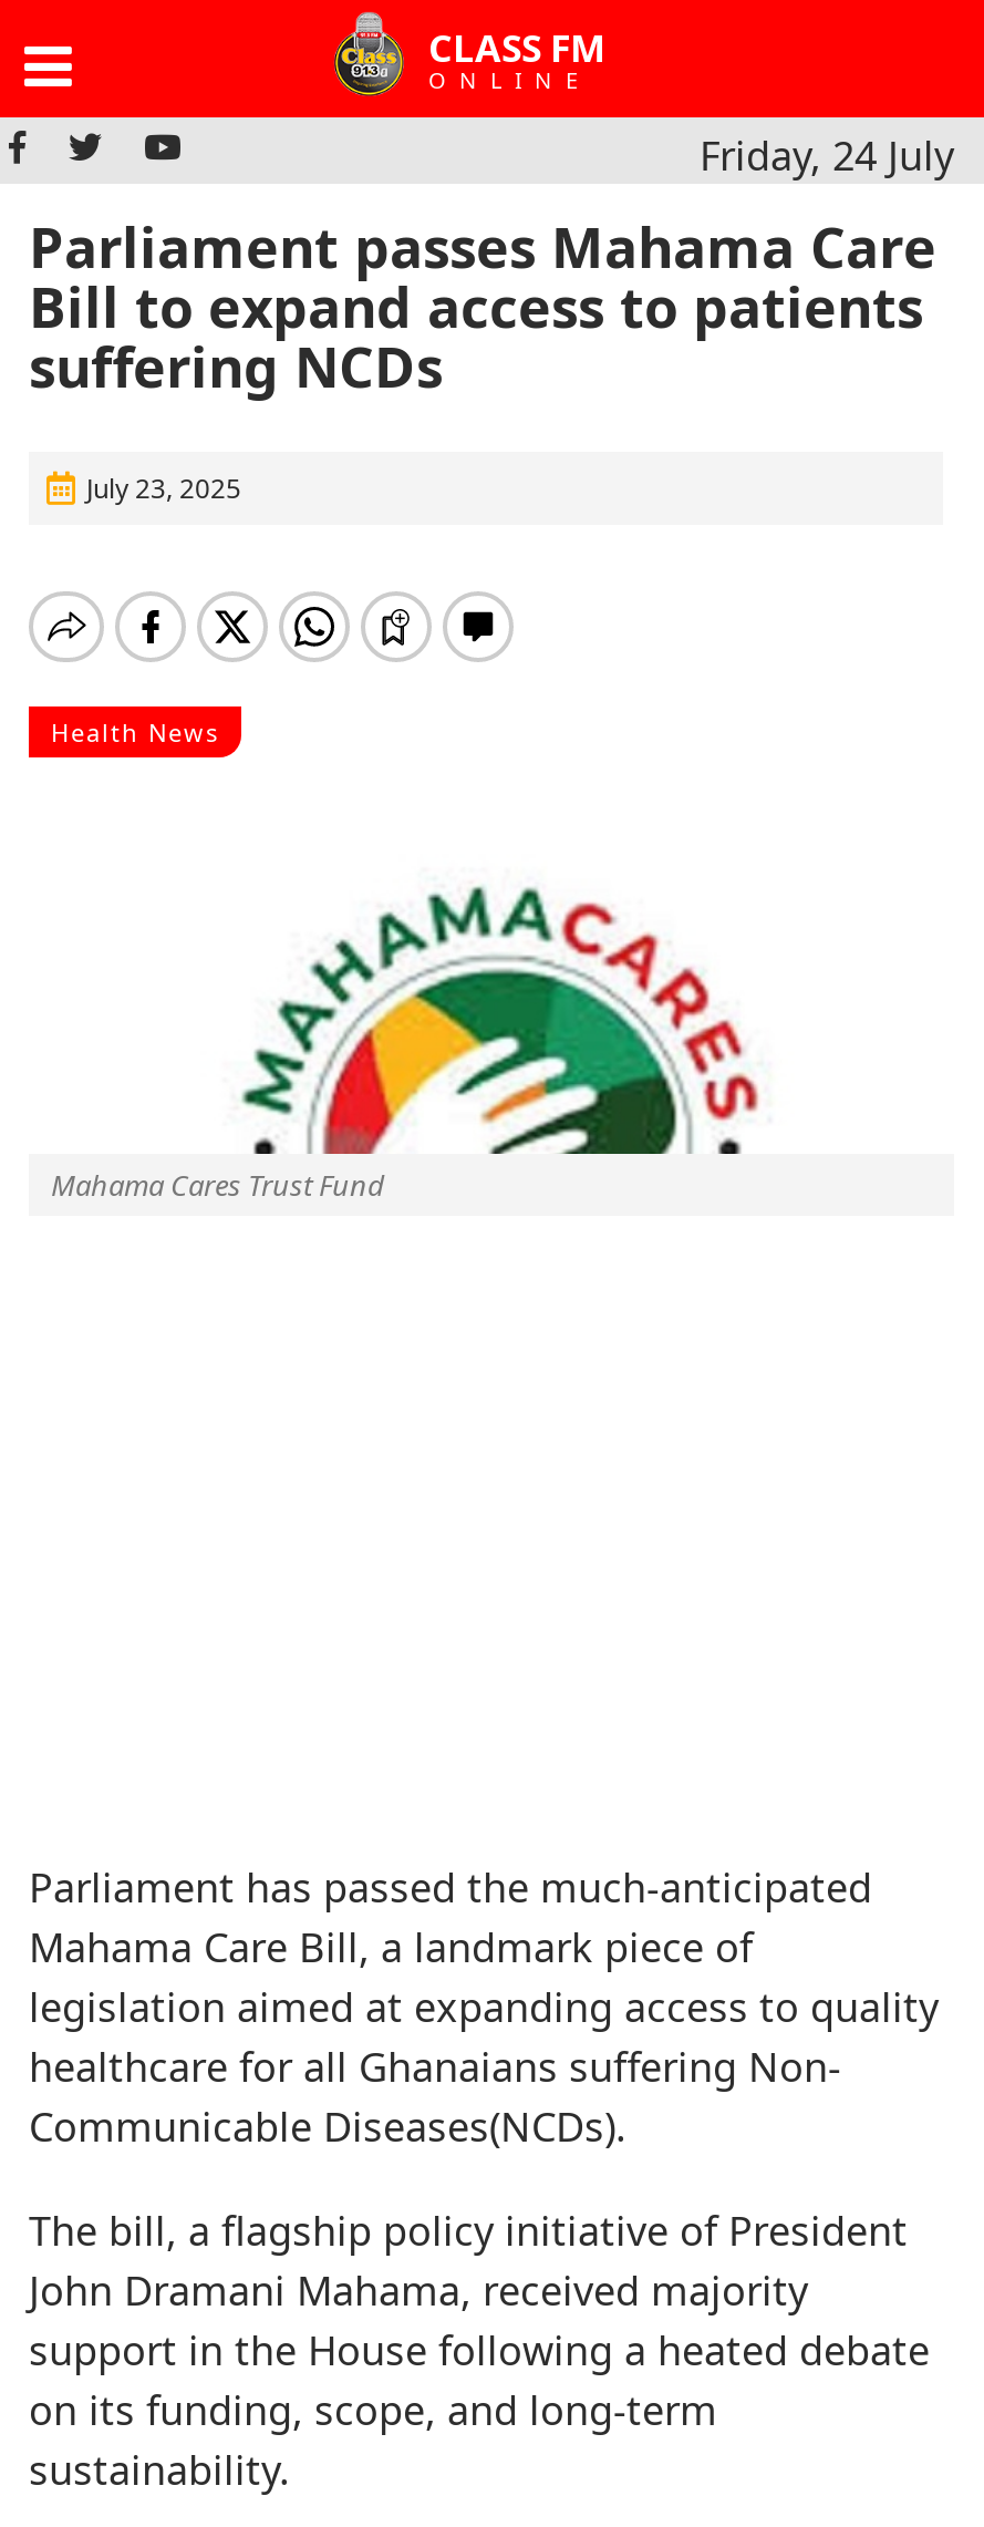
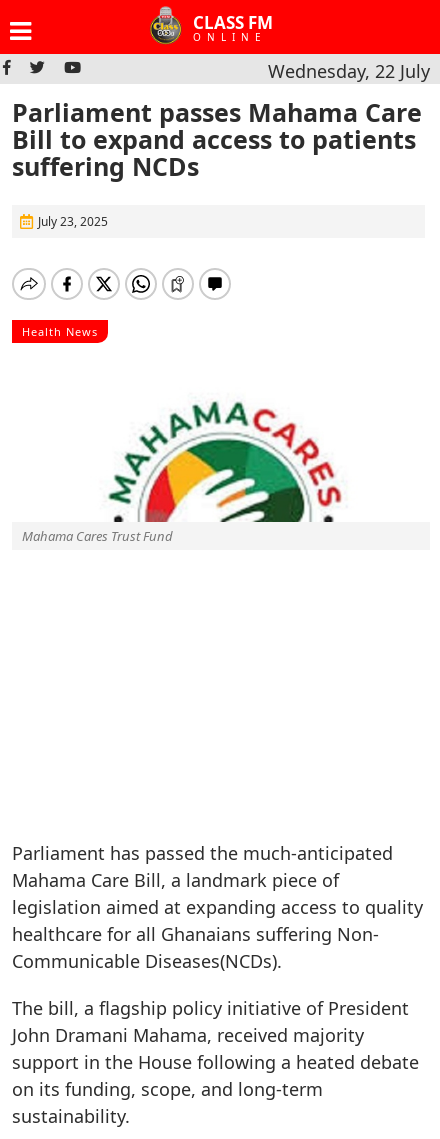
- Friday, 24 July
+ Wednesday, 22 July
